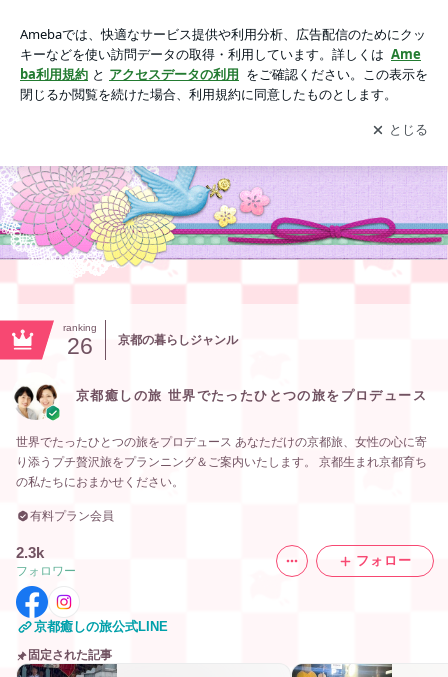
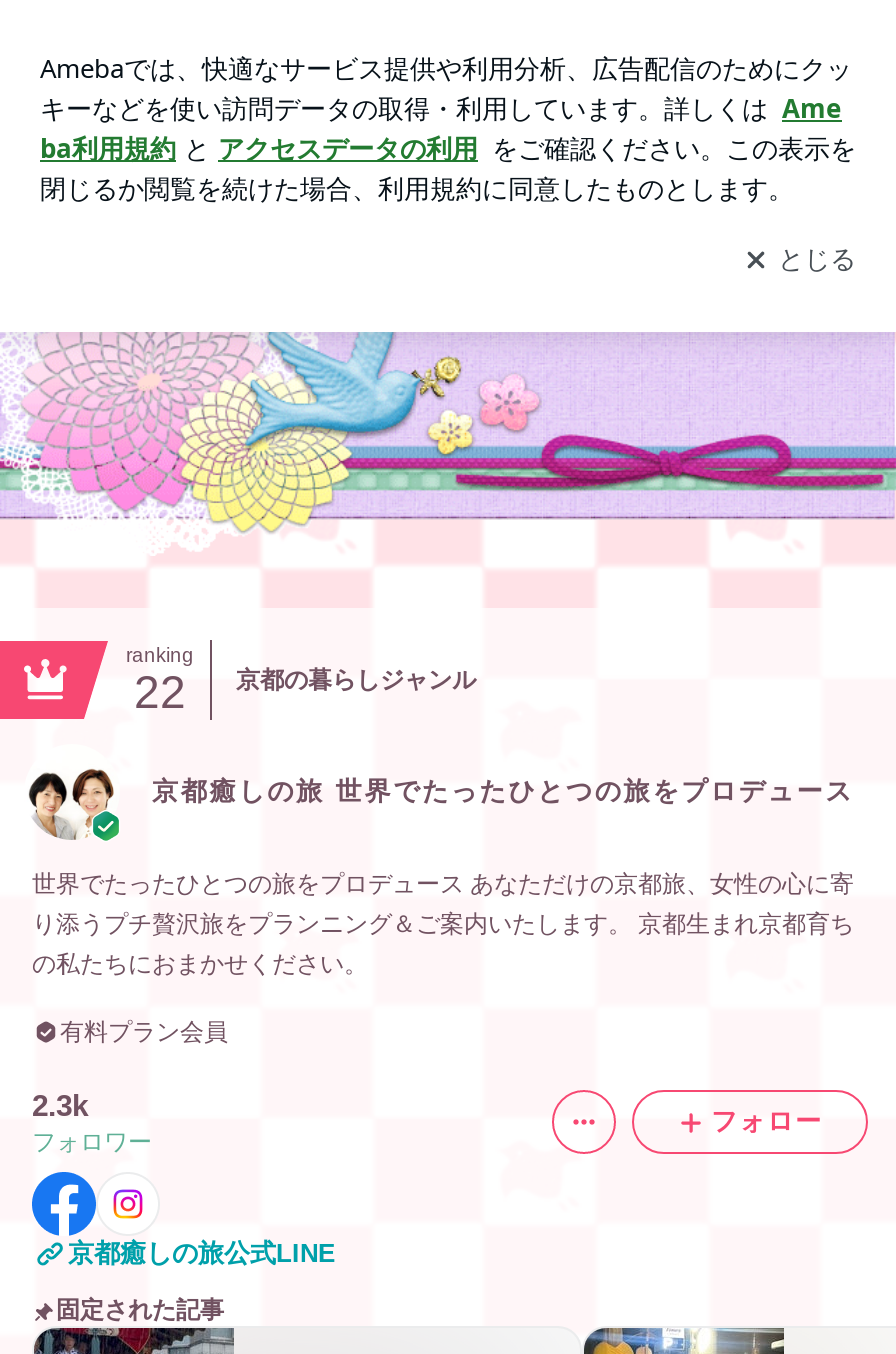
- 26 京都の暮らしジャンル
+ 22 京都の暮らしジャンル
